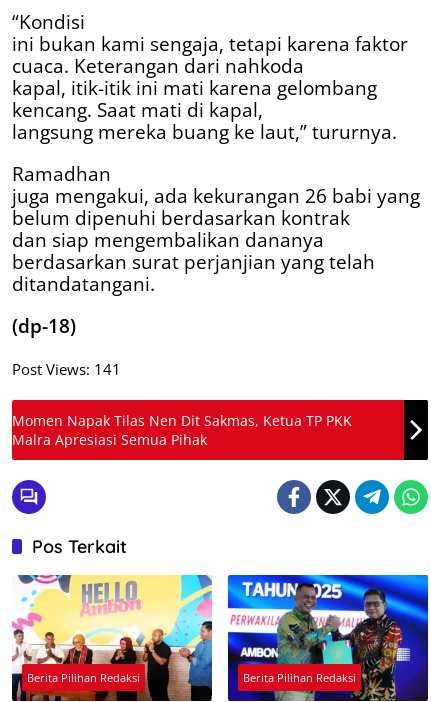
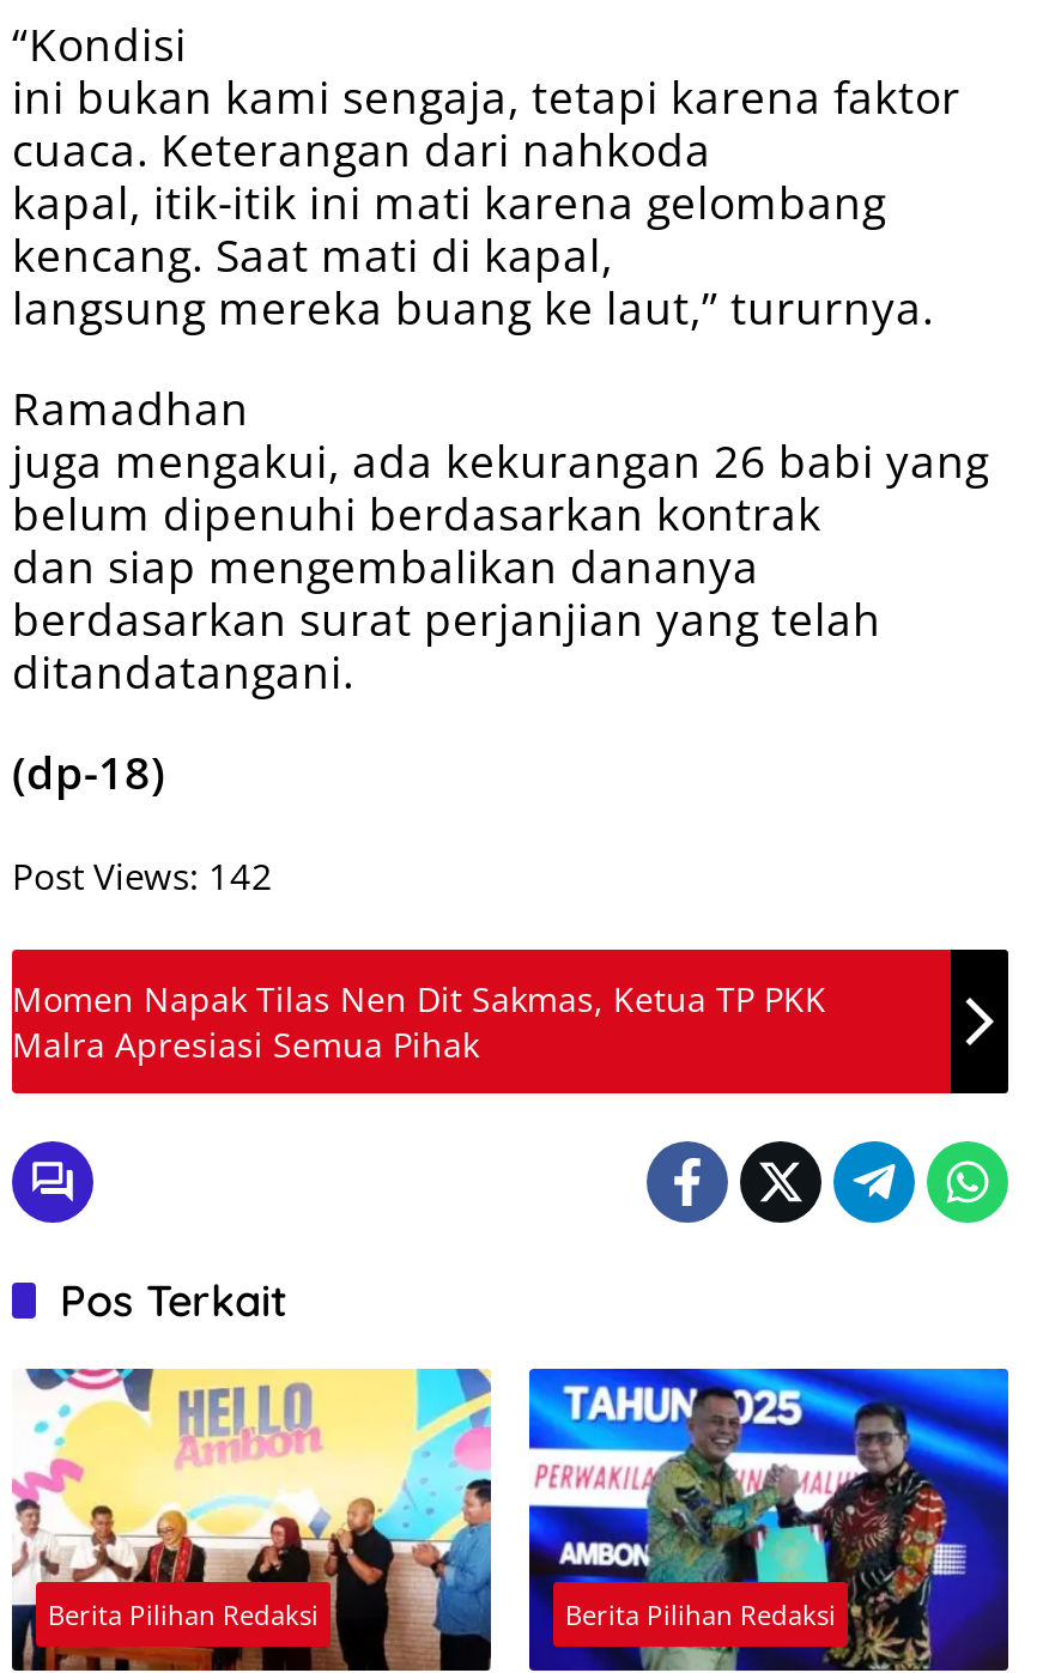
- Post Views: 141
+ Post Views: 142
